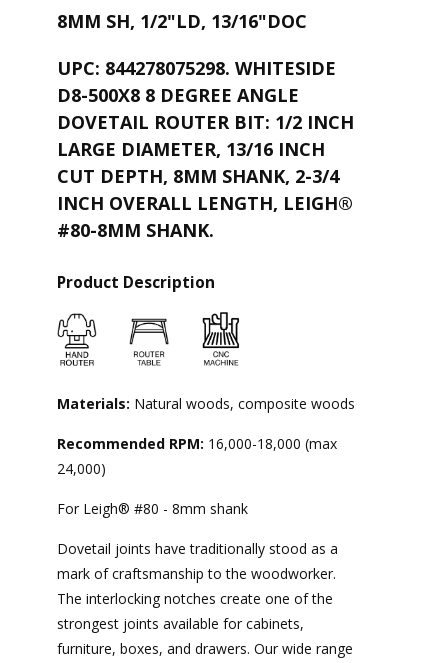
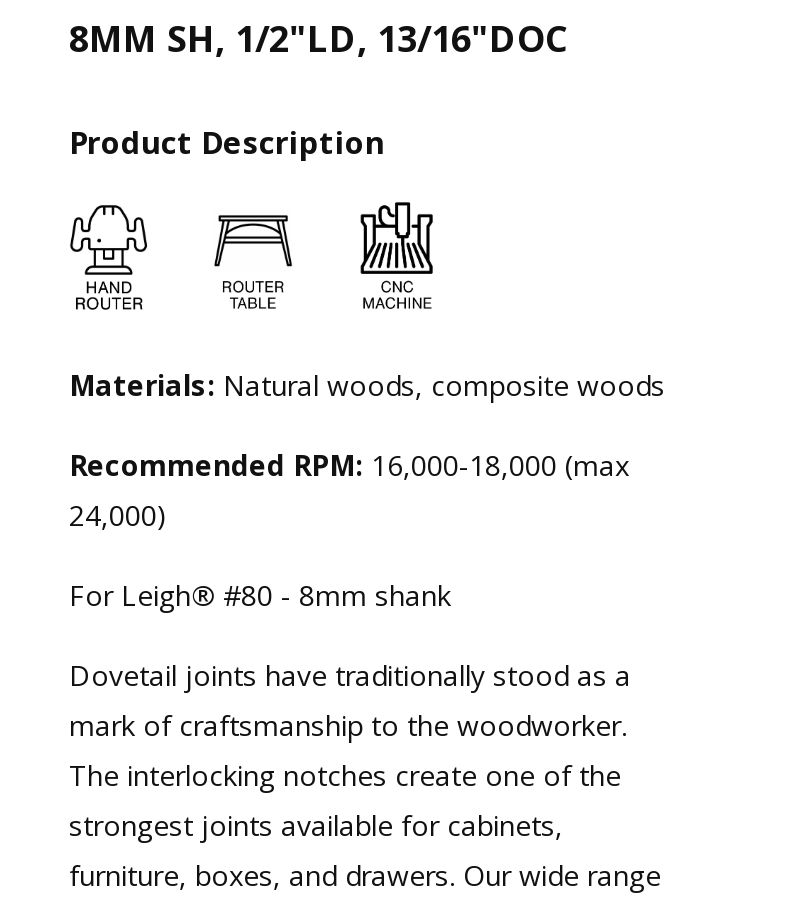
- UPC: 844278075298. WHITESIDE
- D8-500X8 8 DEGREE ANGLE
- DOVETAIL ROUTER BIT: 1/2 INCH
- LARGE DIAMETER, 13/16 INCH
- CUT DEPTH, 8MM SHANK, 2-3/4
- INCH OVERALL LENGTH, LEIGH®
- #80-8MM SHANK.
